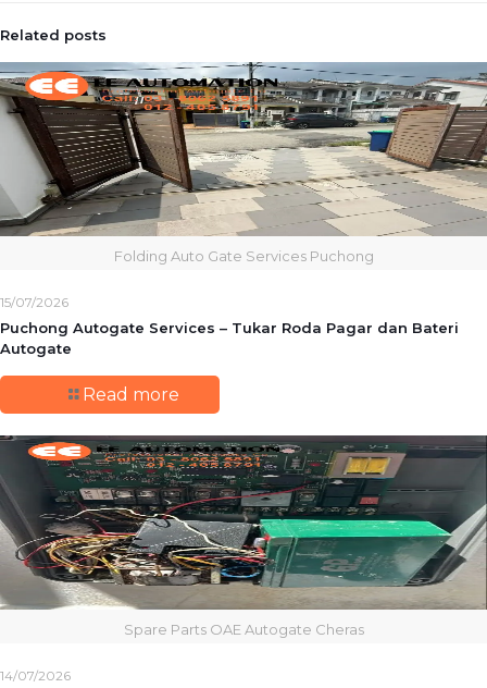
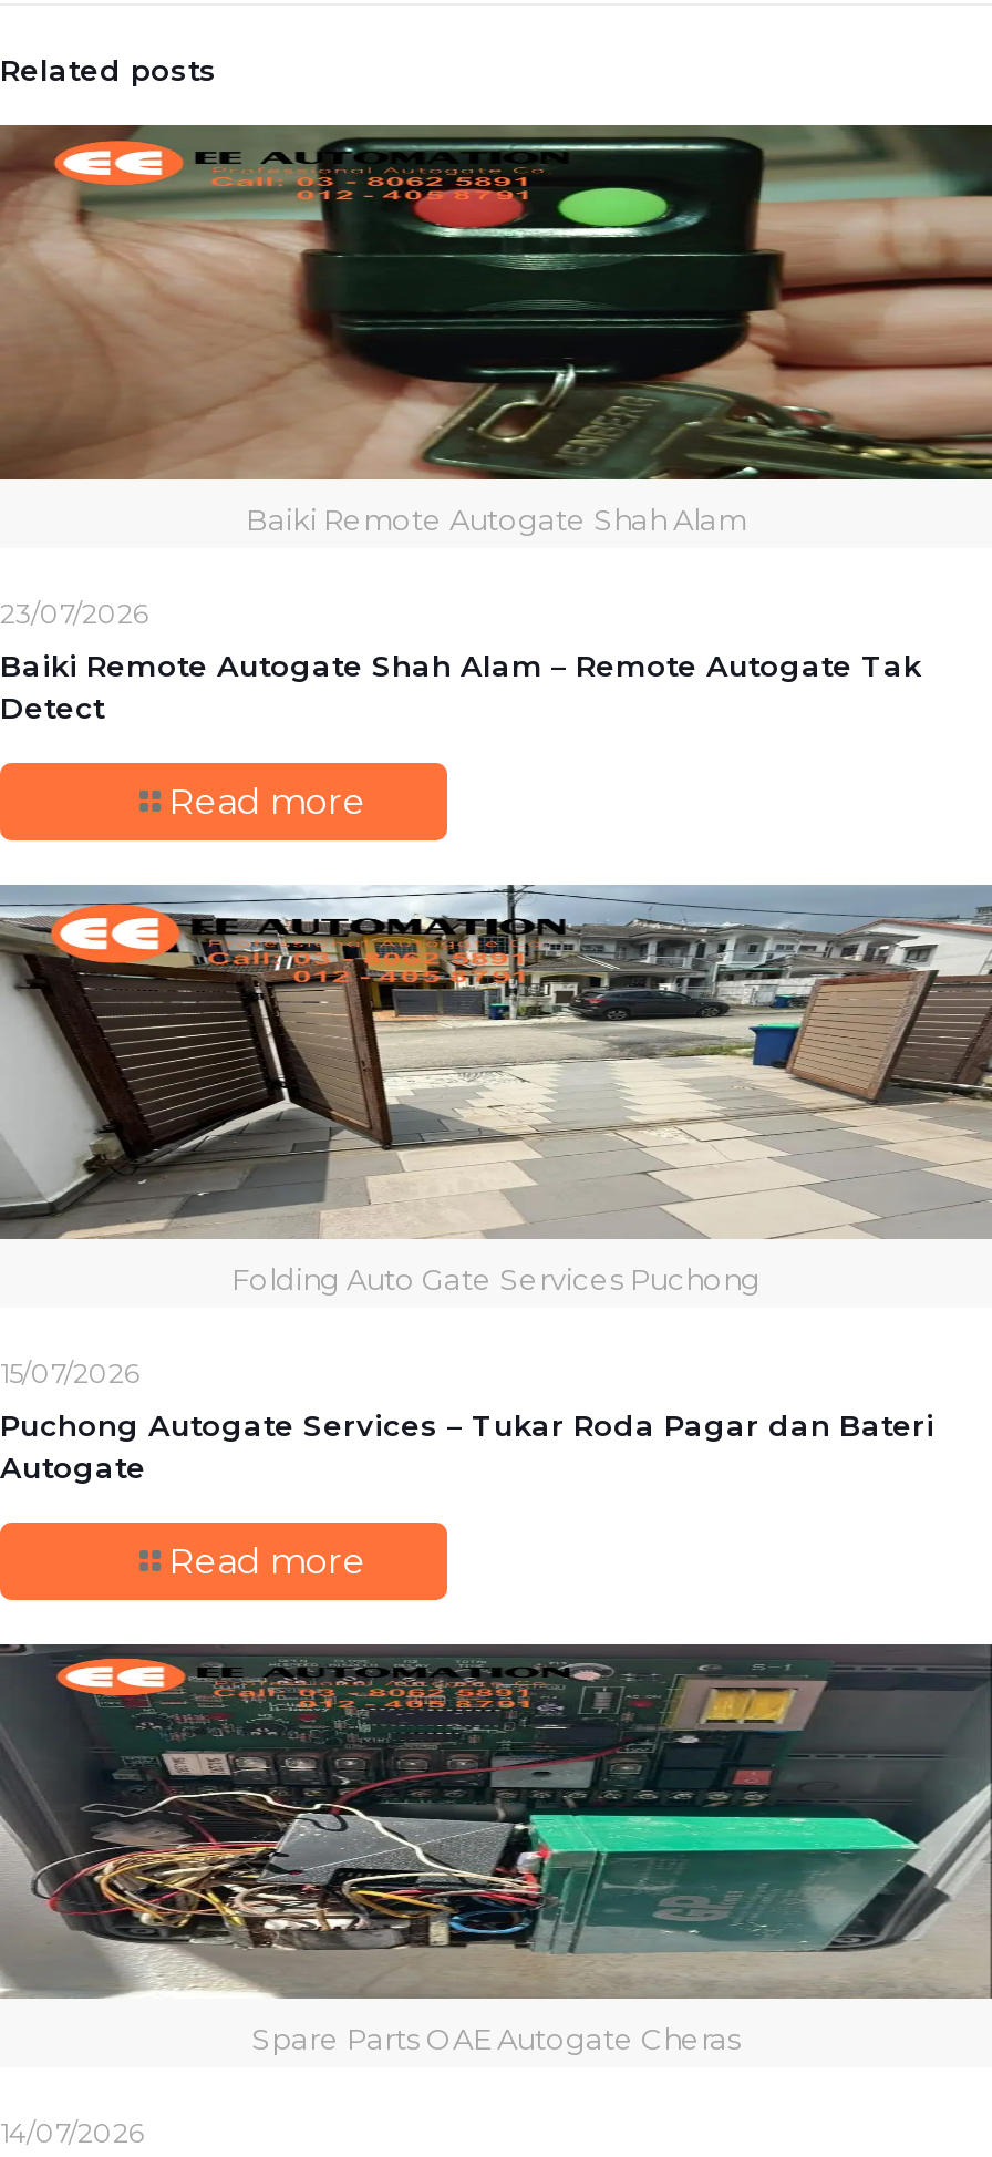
+ [image]
+ Baiki Remote Autogate Shah Alam
+ 23/07/2026
+ Baiki Remote Autogate Shah Alam – Remote Autogate Tak
+ Detect
+ Read more
